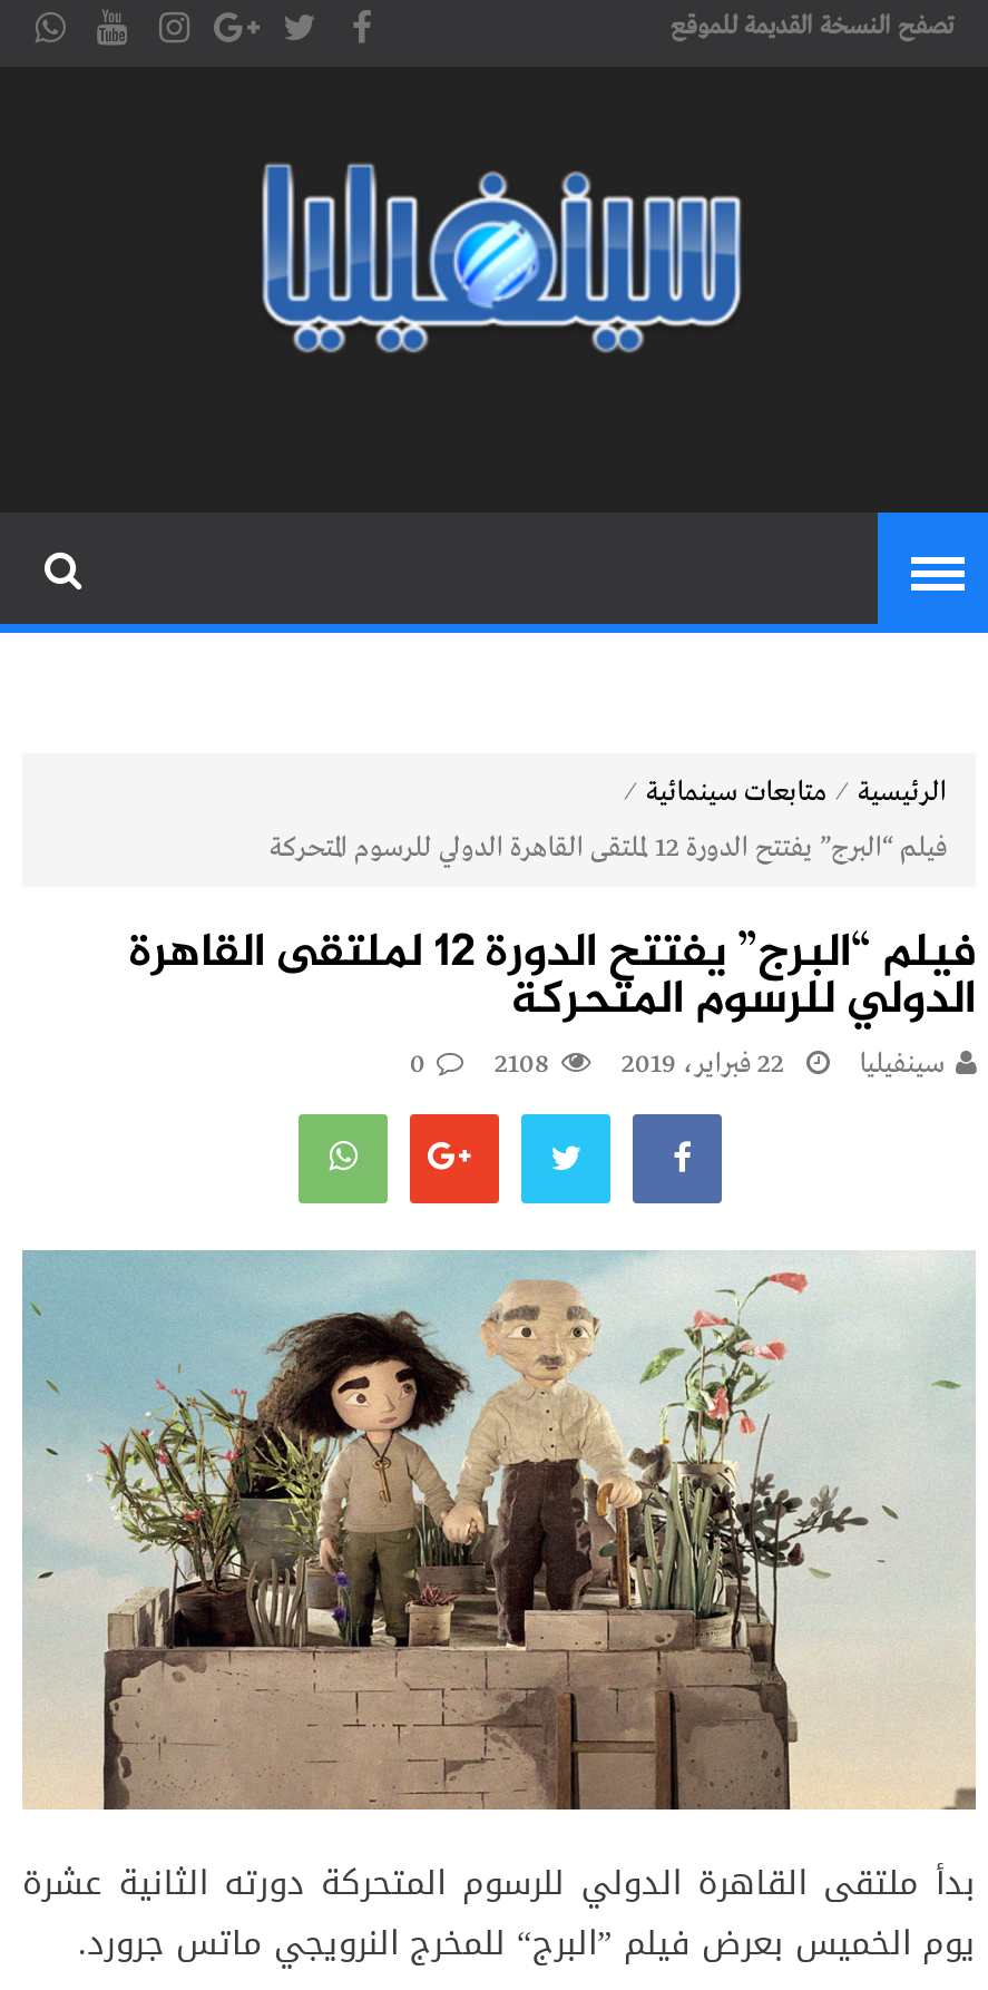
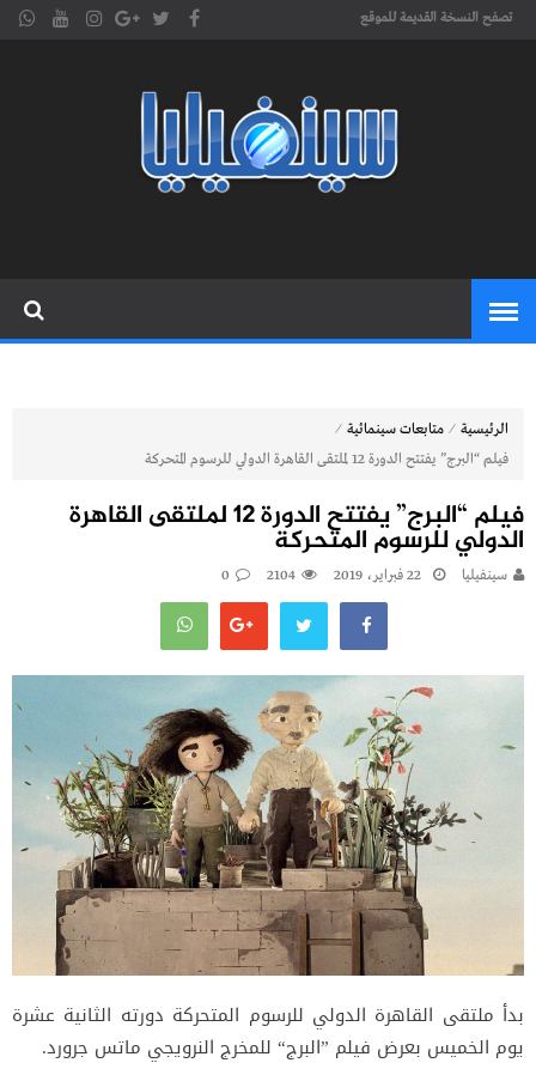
- 0 2108
+ 0 2104
